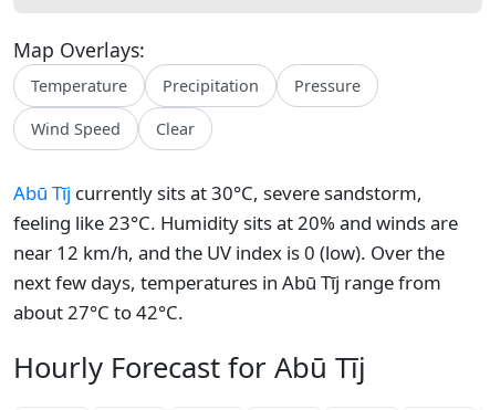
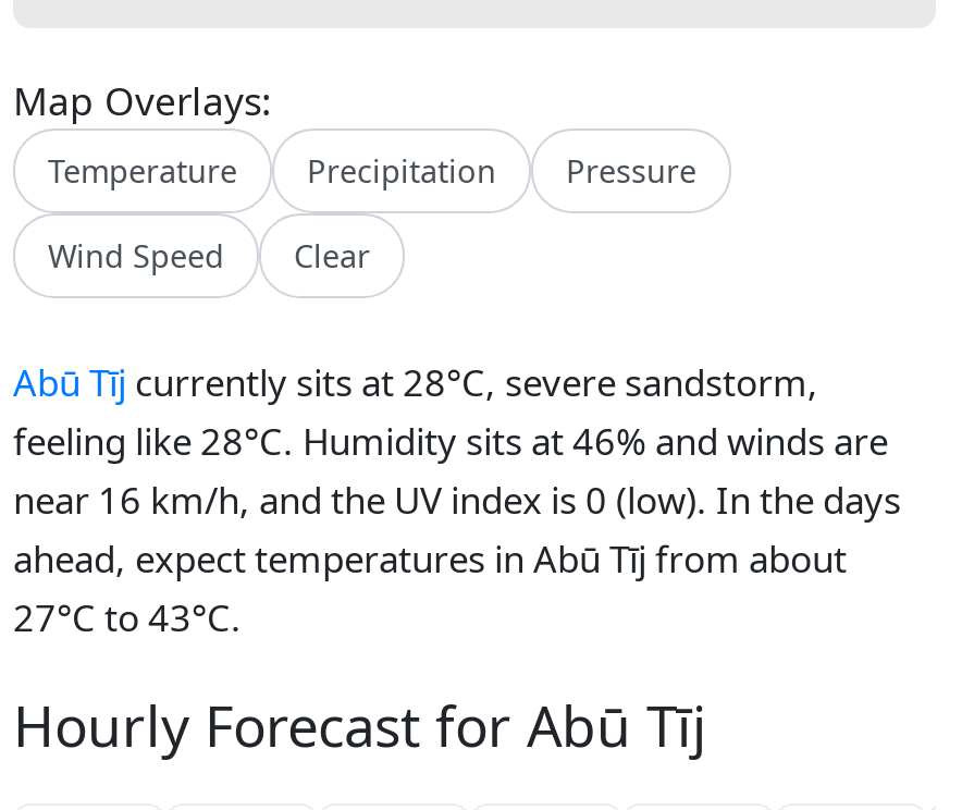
- Abū Tīj currently sits at 30°C, severe sandstorm,
- feeling like 23°C. Humidity sits at 20% and winds are
- near 12 km/h, and the UV index is 0 (low). Over the
- next few days, temperatures in Abū Tīj range from
- about 27°C to 42°C.
+ Abū Tīj currently sits at 28°C, severe sandstorm,
+ feeling like 28°C. Humidity sits at 46% and winds are
+ near 16 km/h, and the UV index is 0 (low). In the days
+ ahead, expect temperatures in Abū Tīj from about
+ 27°C to 43°C.
